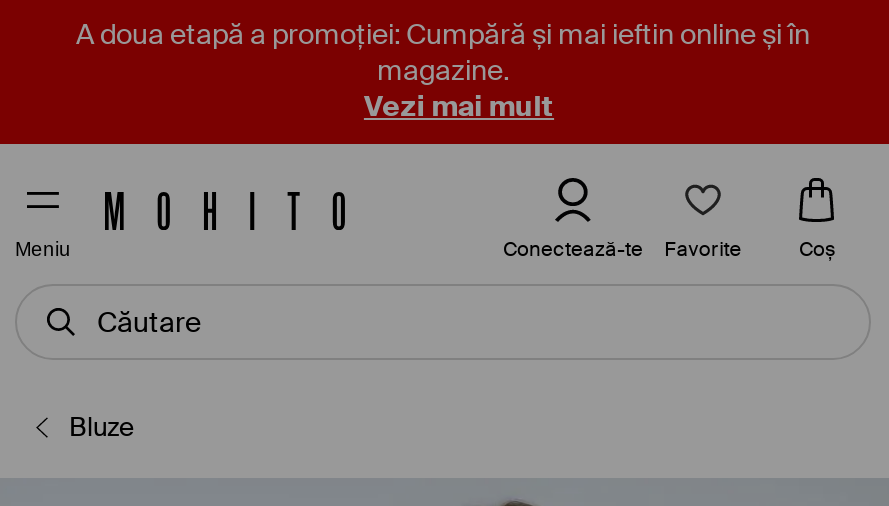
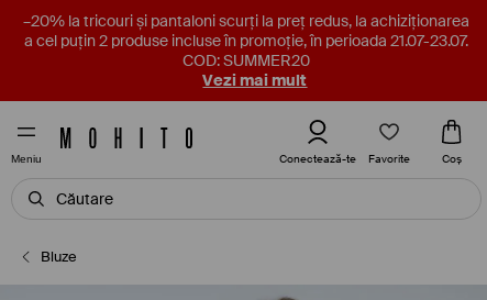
- A doua etapă a promoției: Cumpără și mai ieftin online și în
- magazine.
+ –20% la tricouri și pantaloni scurți la preț redus, la achiziționarea
+ a cel puțin 2 produse incluse în promoție, în perioada 21.07-23.07.
+ COD: SUMMER20
